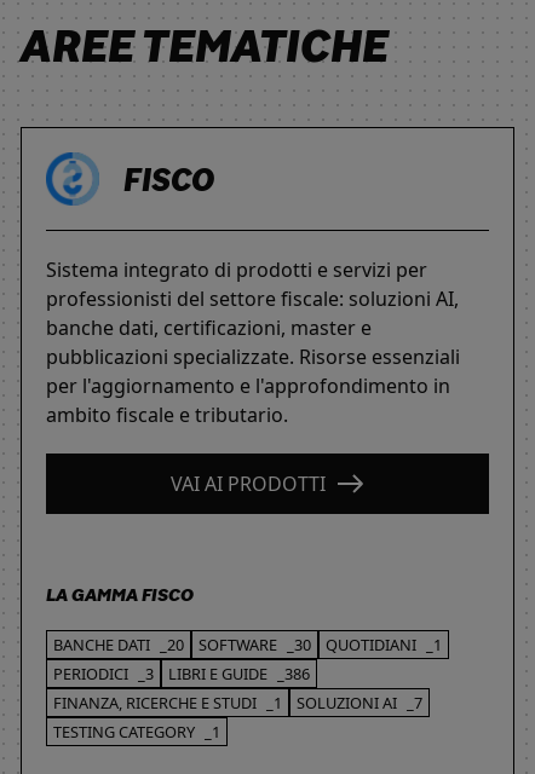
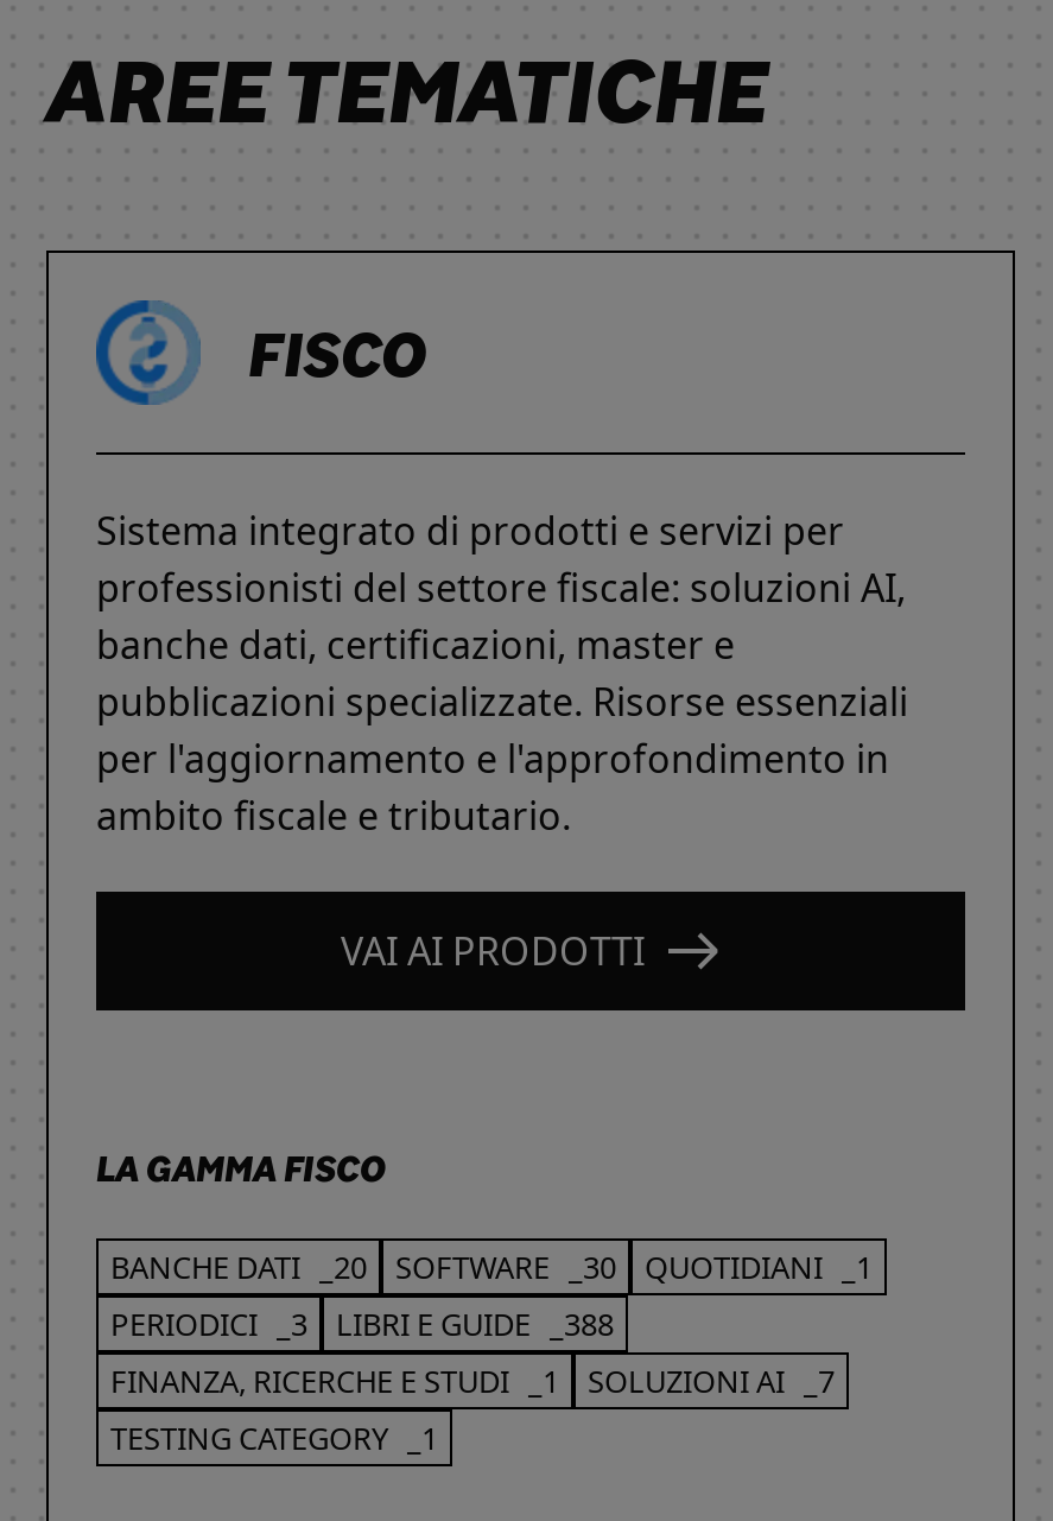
- PERIODICI _3 LIBRI E GUIDE _386
+ PERIODICI _3 LIBRI E GUIDE _388
